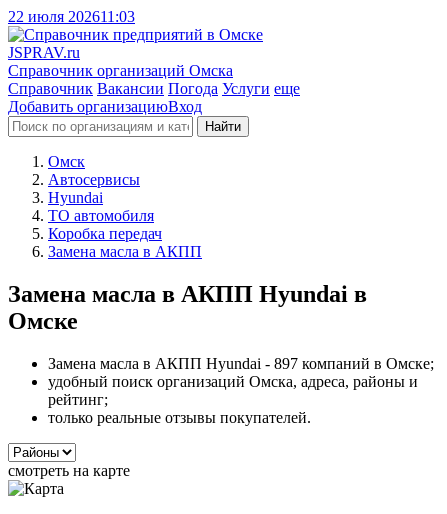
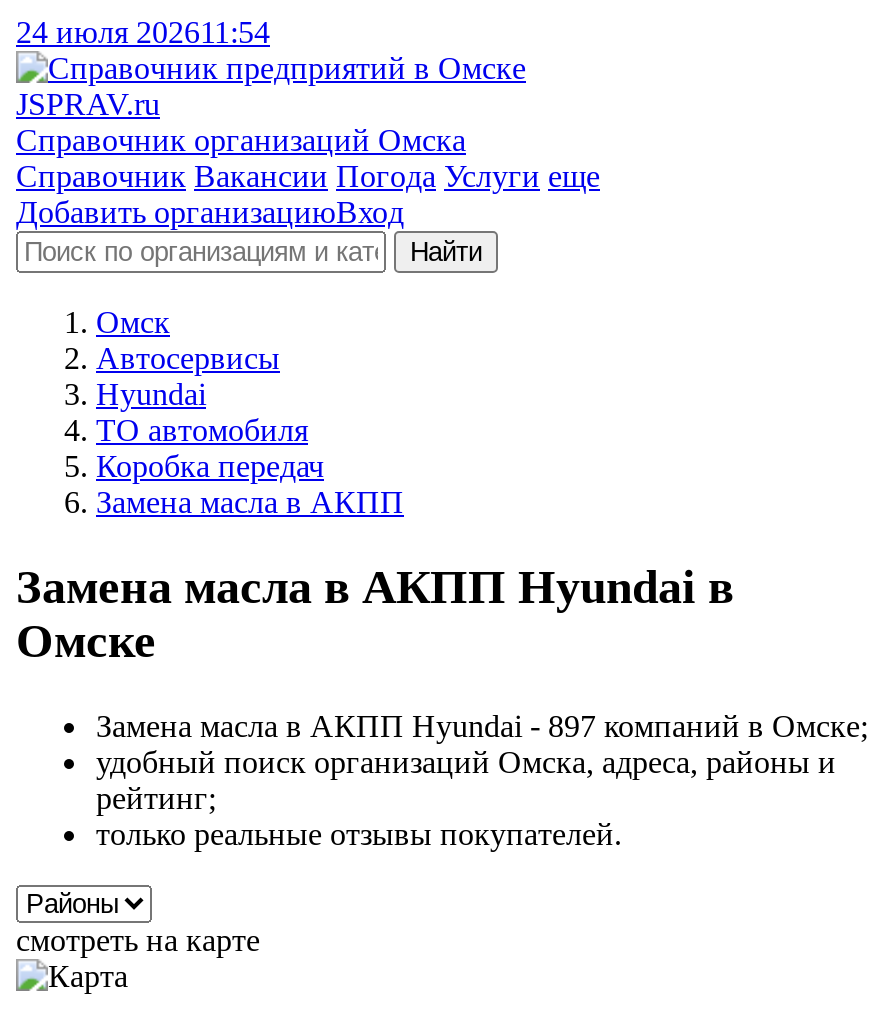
- 22 июля 202611:03
+ 24 июля 202611:54
